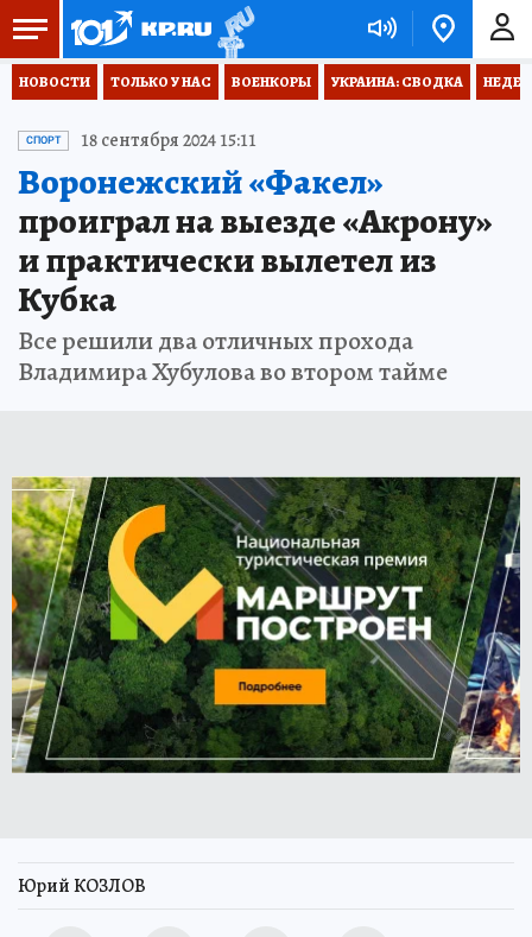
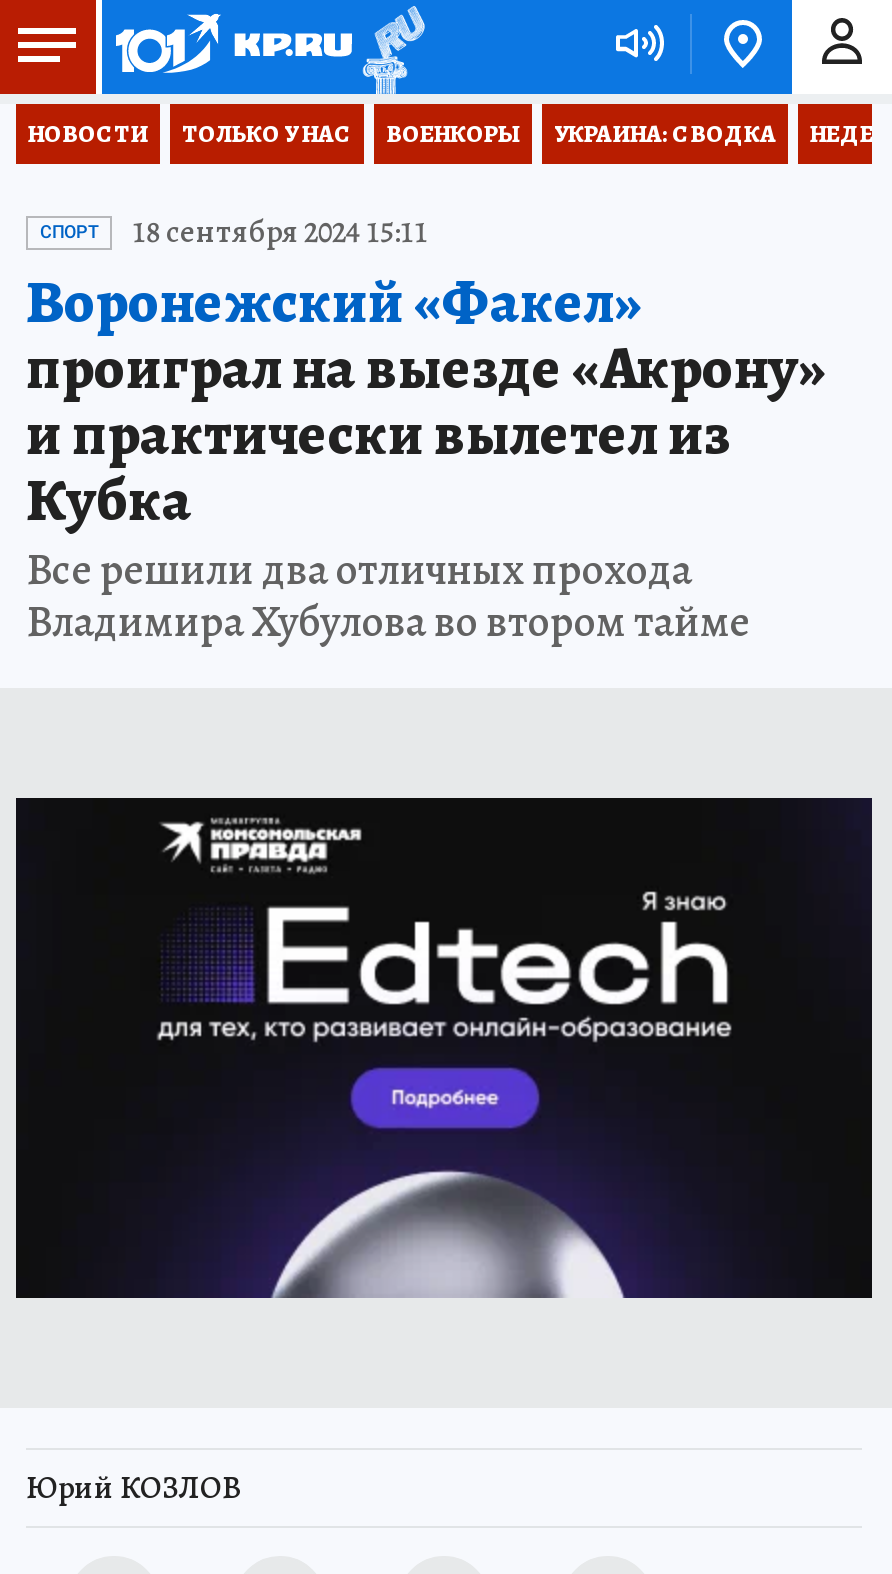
- [image]
+ [image]
